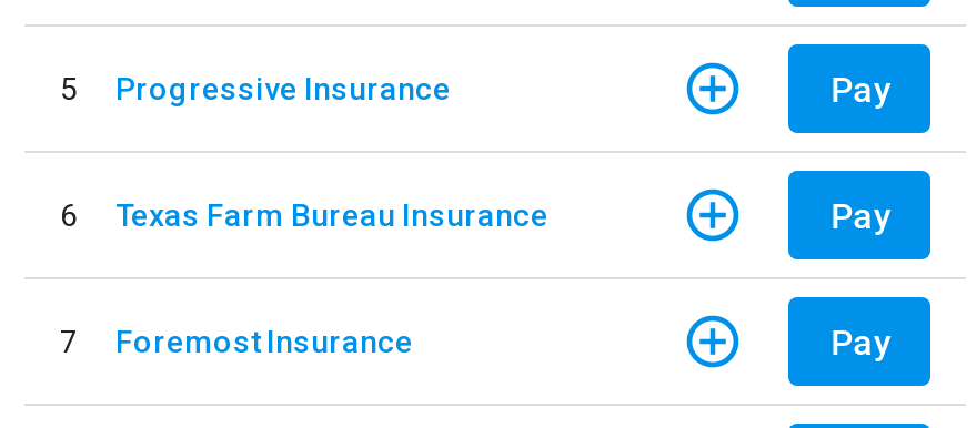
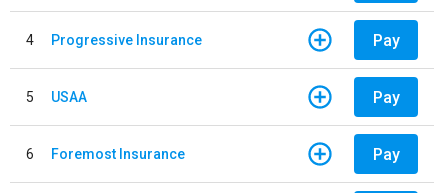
- 5 Progressive Insurance
+ 4 Progressive Insurance

- 6
- Texas Farm Bureau Insurance
+ 5
+ USAA

- 7 Foremost Insurance
+ 6 Foremost Insurance
